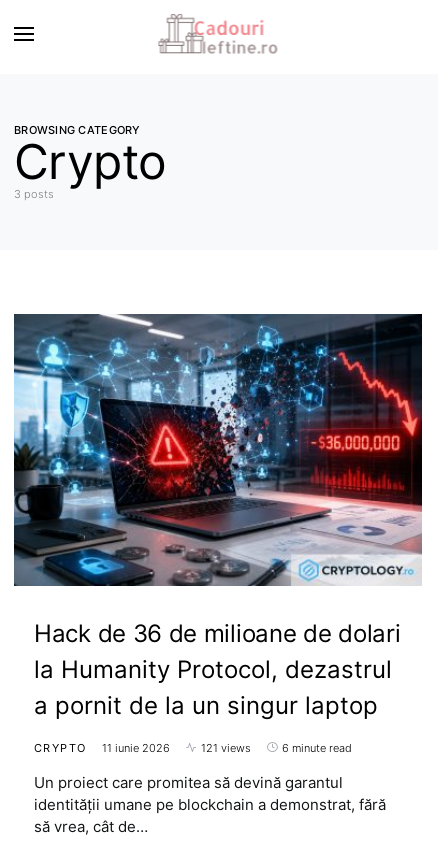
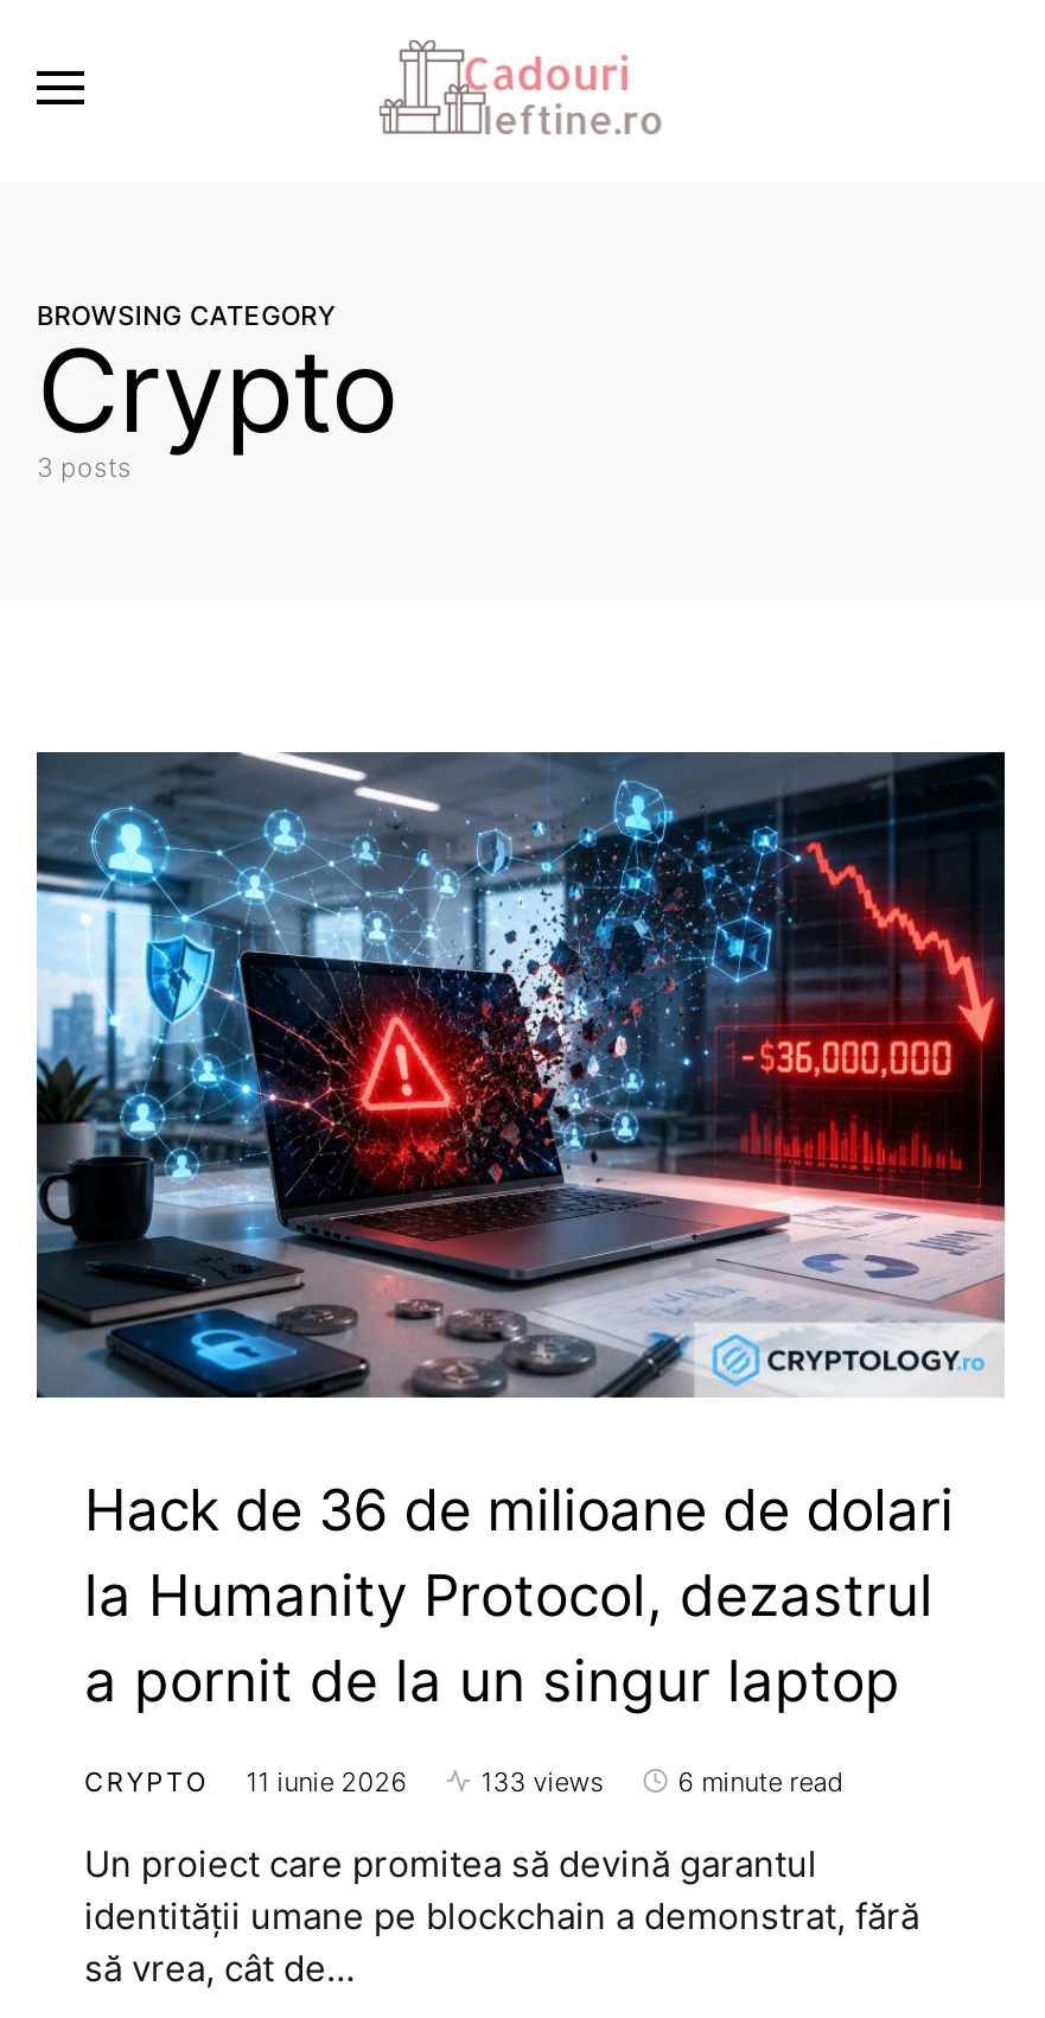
- 121 views
+ 133 views
